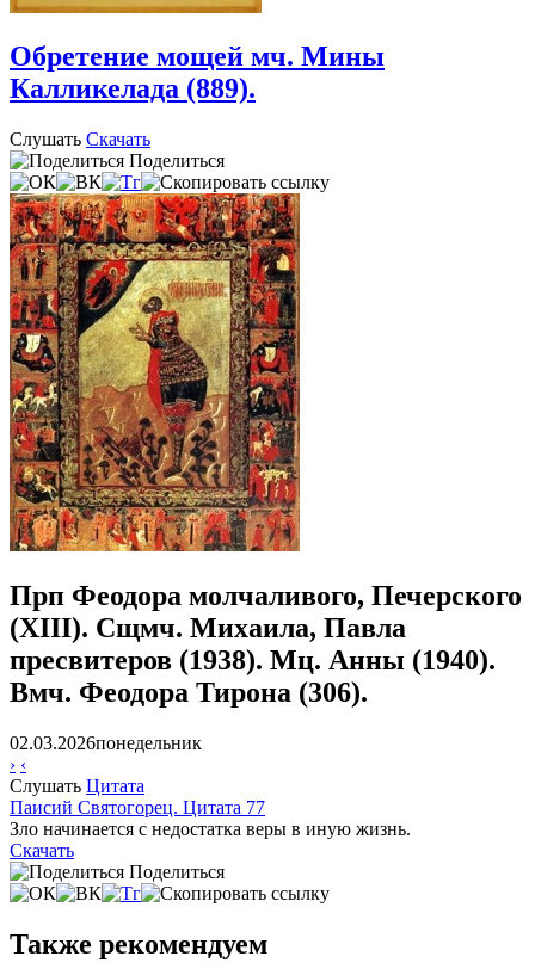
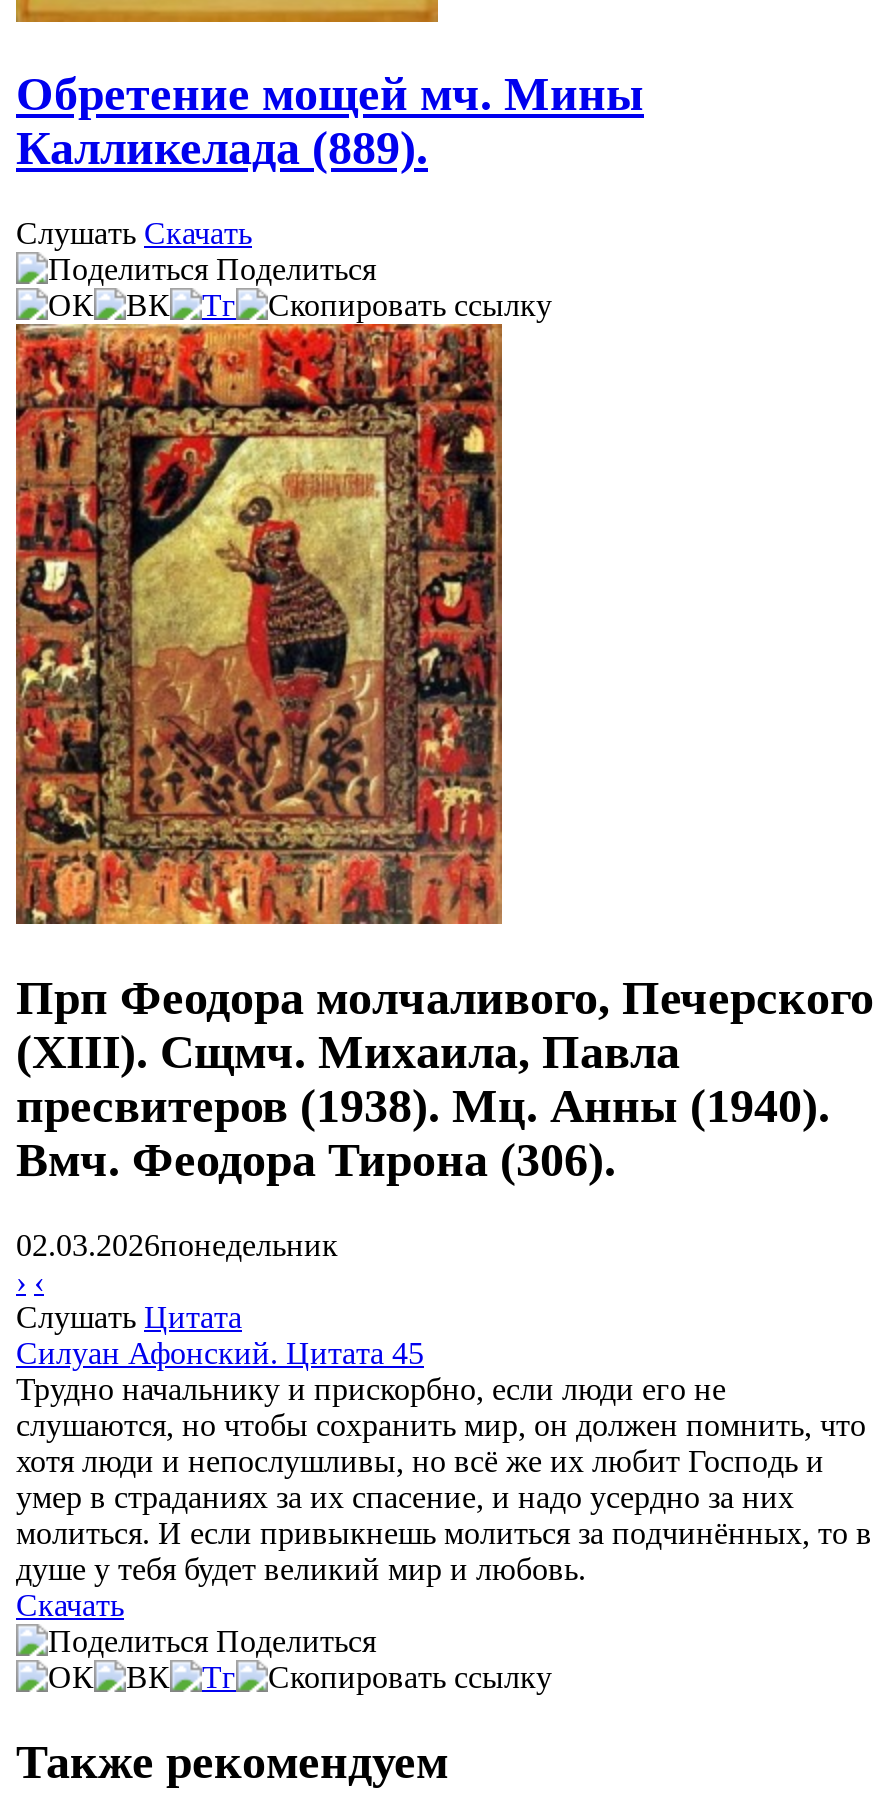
- Паисий Святогорец. Цитата 77
- Зло начинается с недостатка веры в иную жизнь.
+ Силуан Афонский. Цитата 45
+ Трудно начальнику и прискорбно, если люди его не
+ слушаются, но чтобы сохранить мир, он должен помнить, что
+ хотя люди и непослушливы, но всё же их любит Господь и
+ умер в страданиях за их спасение, и надо усердно за них
+ молиться. И если привыкнешь молиться за подчинённых, то в
+ душе у тебя будет великий мир и любовь.
